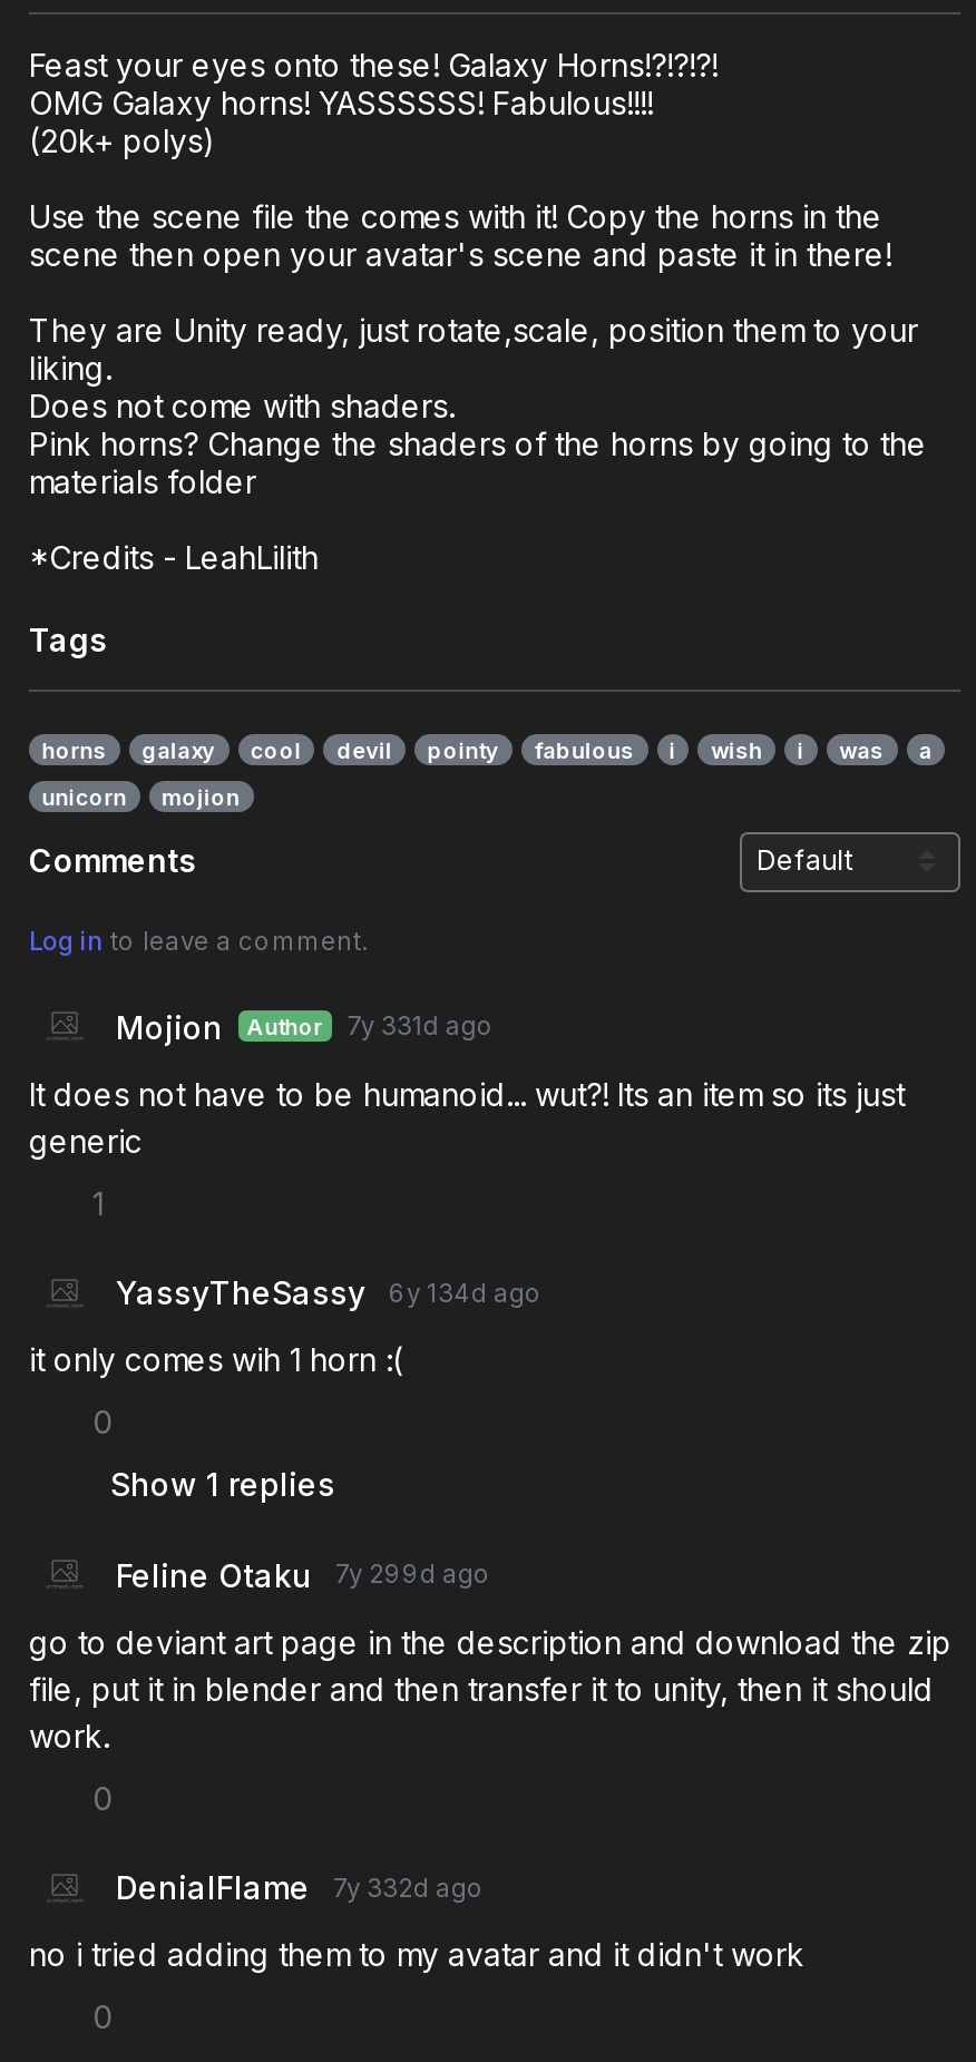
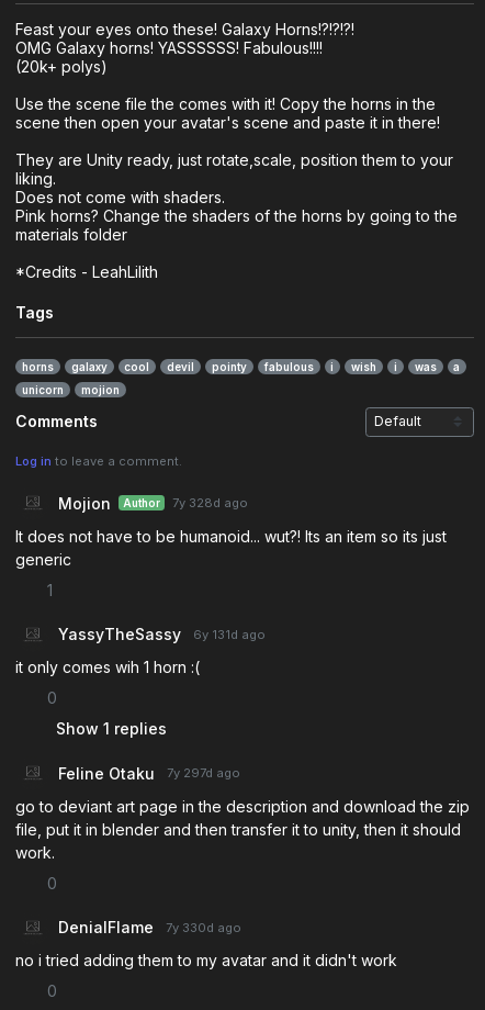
- Mojion Author 7y 331d ago
+ Mojion Author 7y 328d ago

- YassyTheSassy 6y 134d ago
+ YassyTheSassy 6y 131d ago

- Feline Otaku 7y 299d ago
+ Feline Otaku 7y 297d ago

- DenialFlame 7y 332d ago
+ DenialFlame 7y 330d ago
